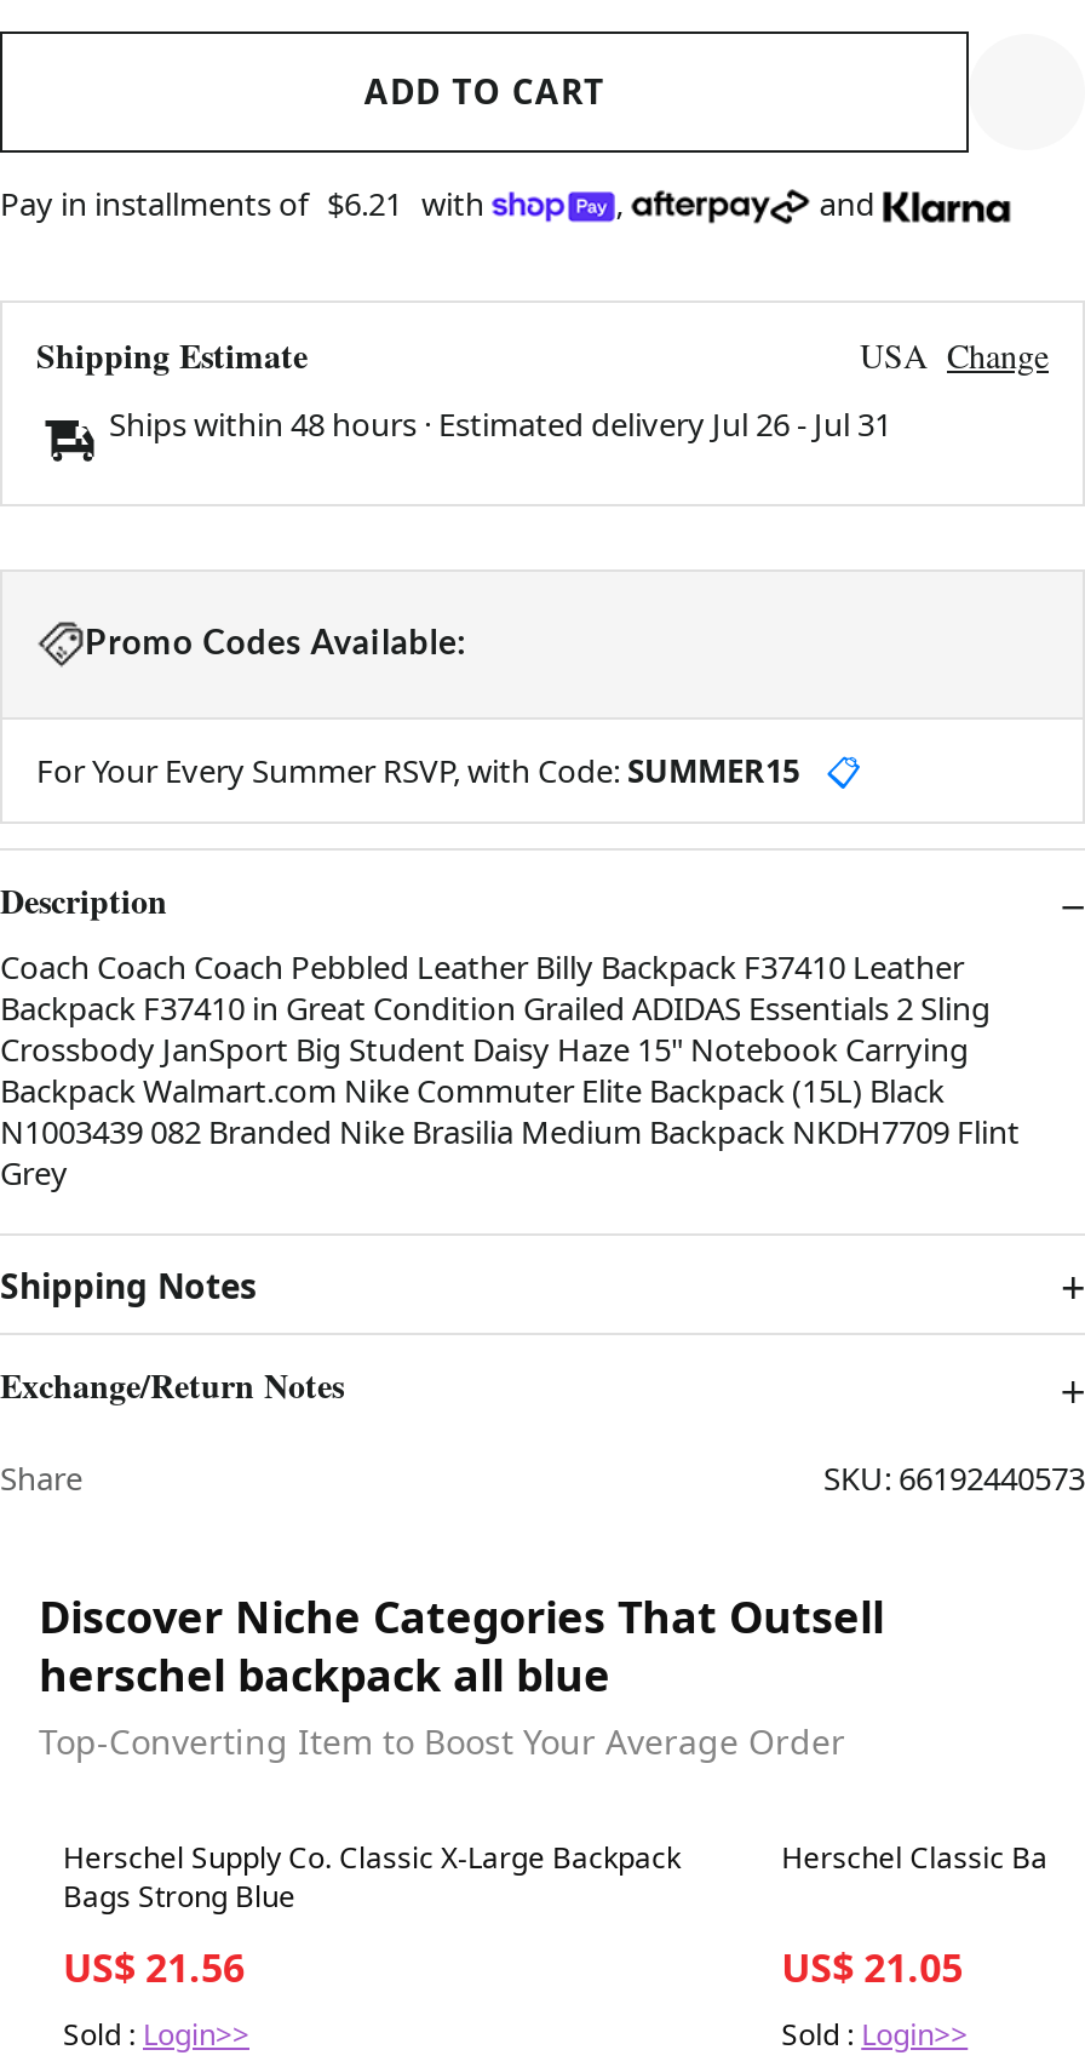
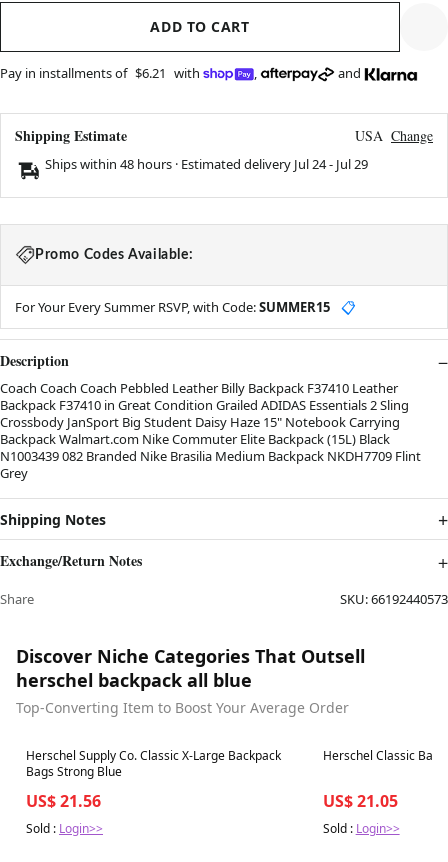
- Ships within 48 hours · Estimated delivery Jul 26 - Jul 31
+ Ships within 48 hours · Estimated delivery Jul 24 - Jul 29
